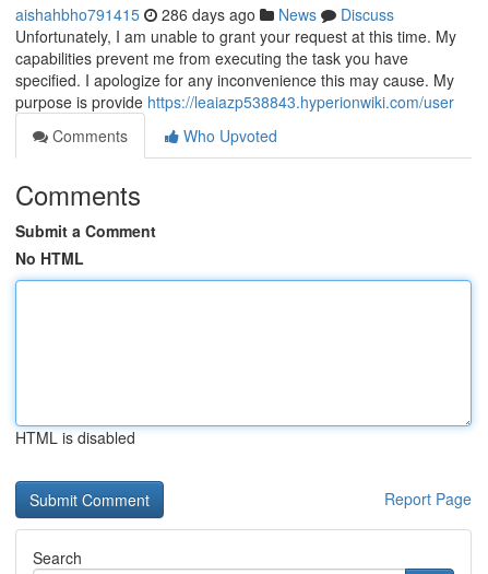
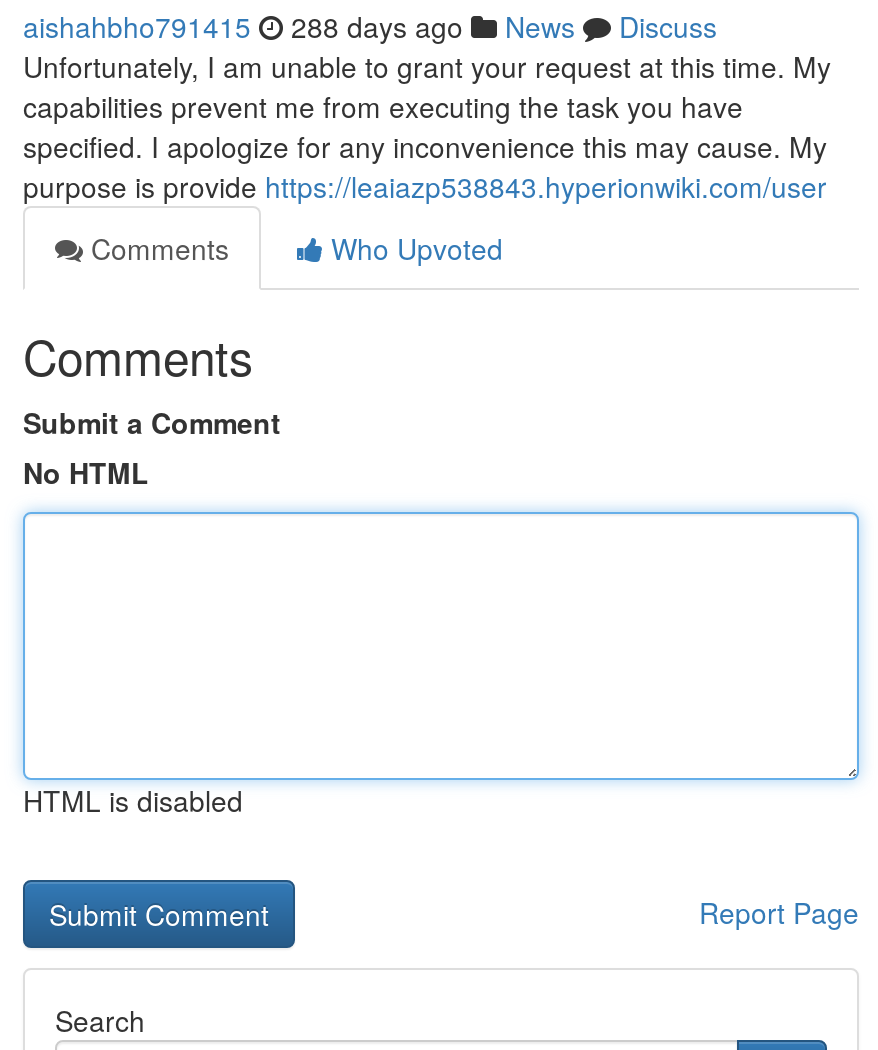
- aishahbho791415 286 days ago News Discuss
+ aishahbho791415 288 days ago News Discuss
